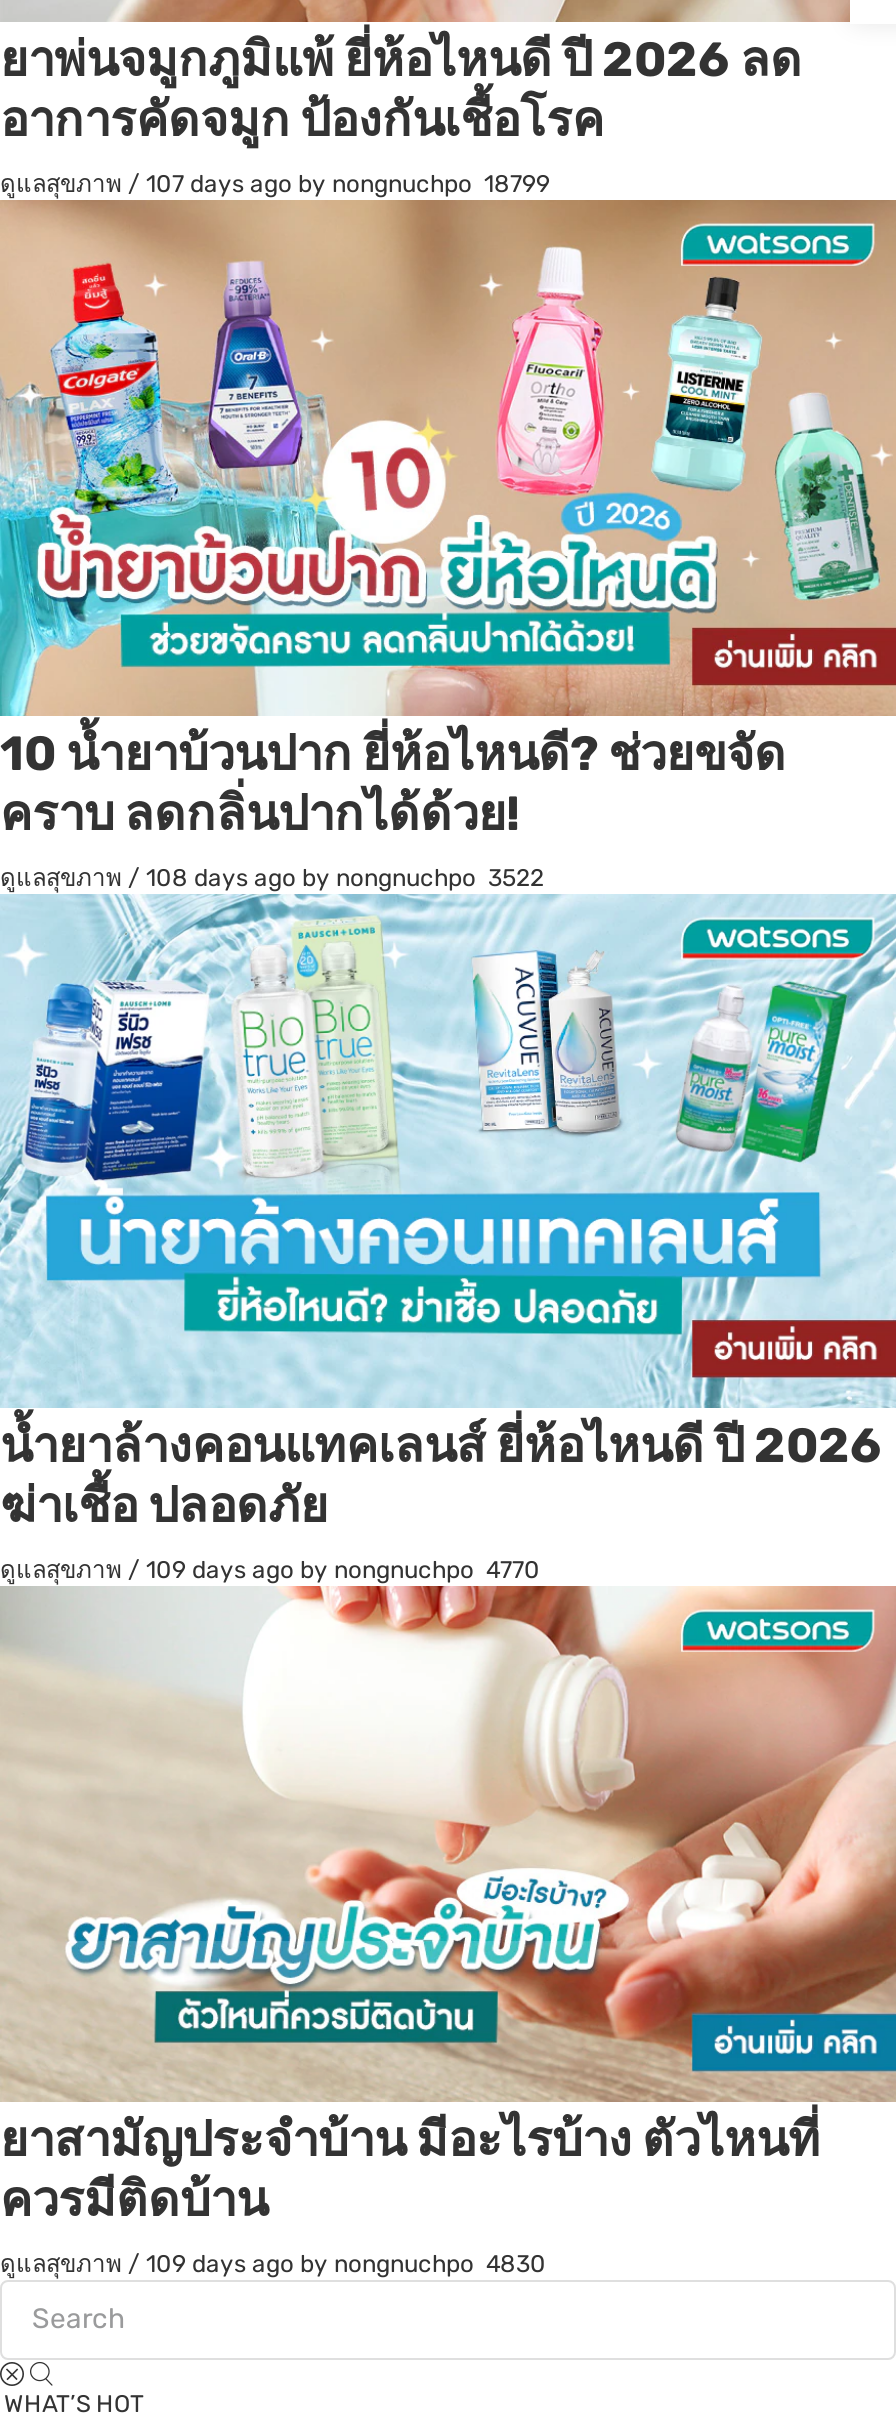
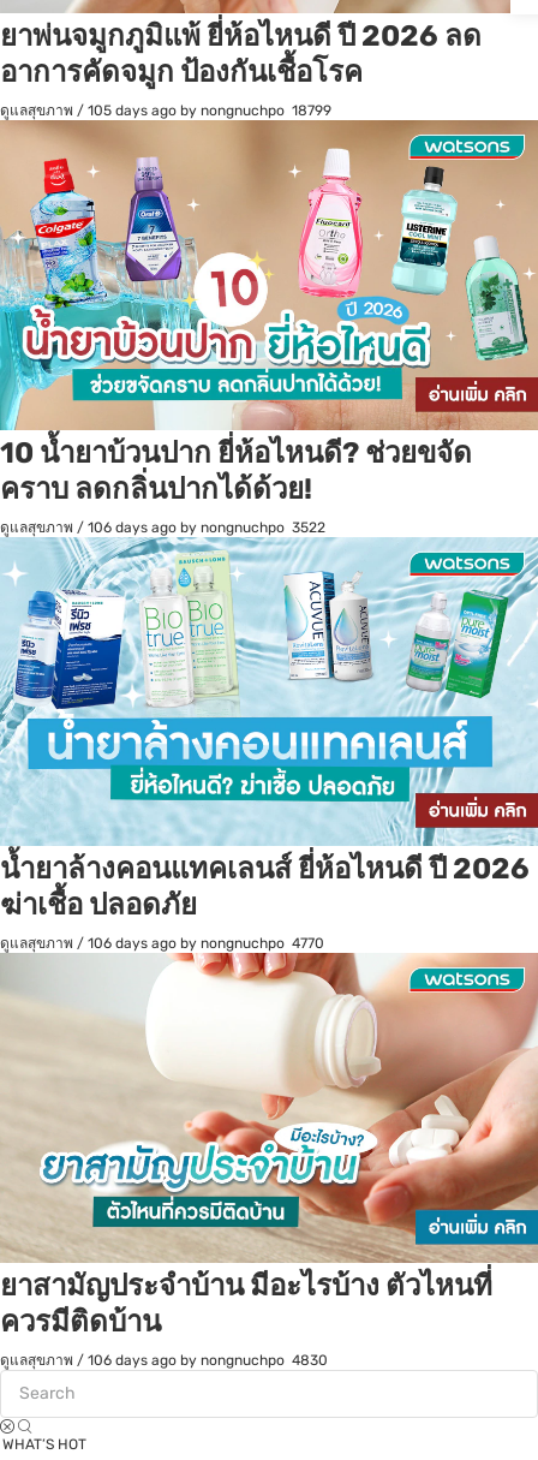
- ดูแลสุขภาพ / 107 days ago by nongnuchpo 18799
+ ดูแลสุขภาพ / 105 days ago by nongnuchpo 18799

- ดูแลสุขภาพ / 108 days ago by nongnuchpo 3522
+ ดูแลสุขภาพ / 106 days ago by nongnuchpo 3522

- ดูแลสุขภาพ / 109 days ago by nongnuchpo 4770
+ ดูแลสุขภาพ / 106 days ago by nongnuchpo 4770

- ดูแลสุขภาพ / 109 days ago by nongnuchpo 4830
+ ดูแลสุขภาพ / 106 days ago by nongnuchpo 4830
